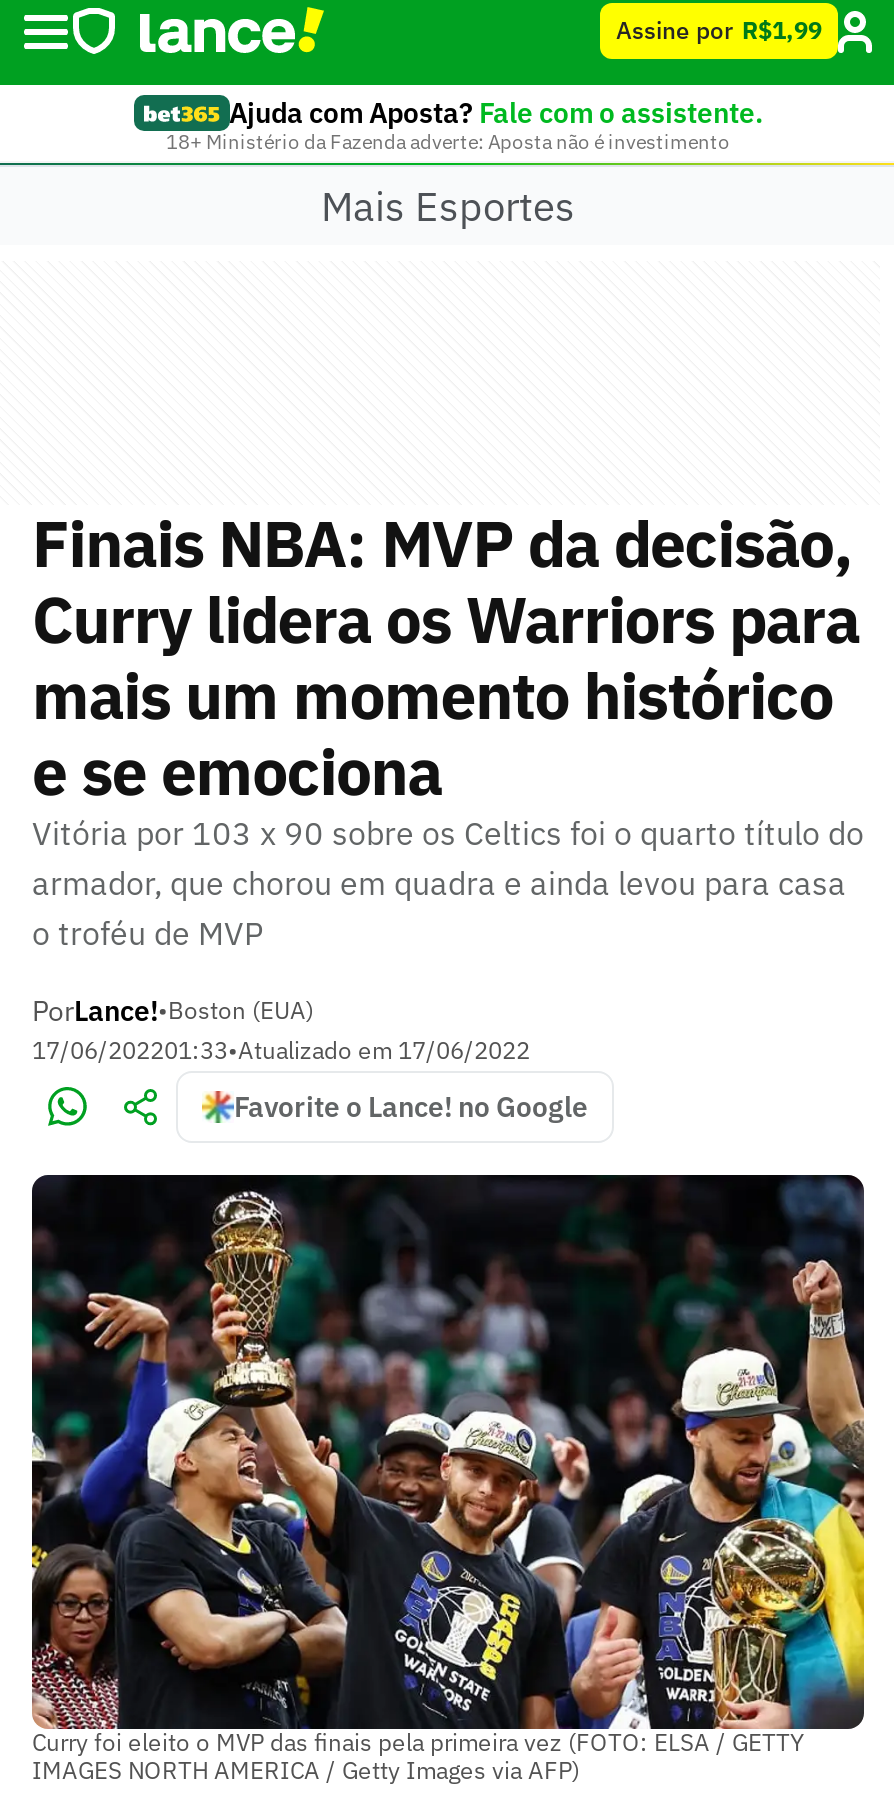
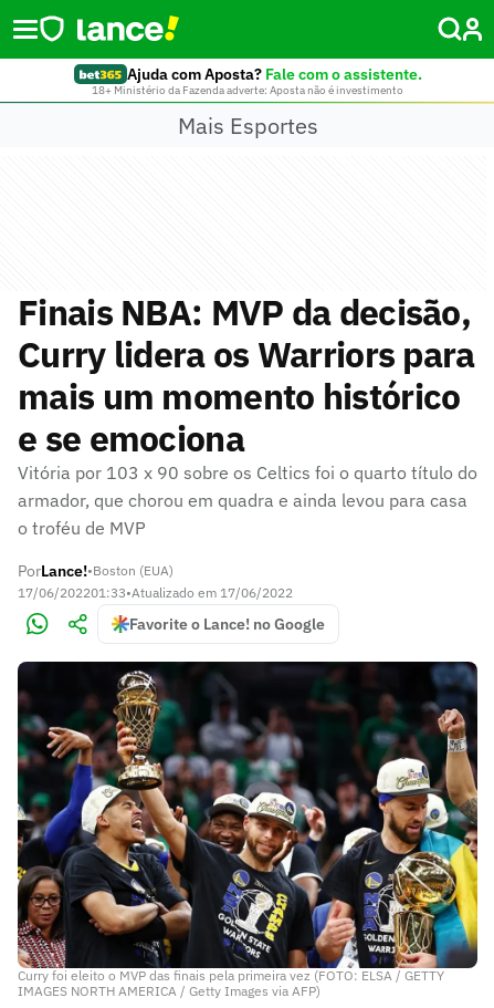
- Assine por R$1,99
